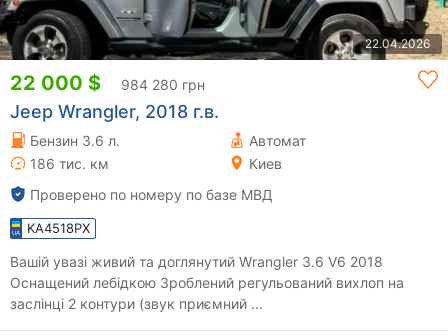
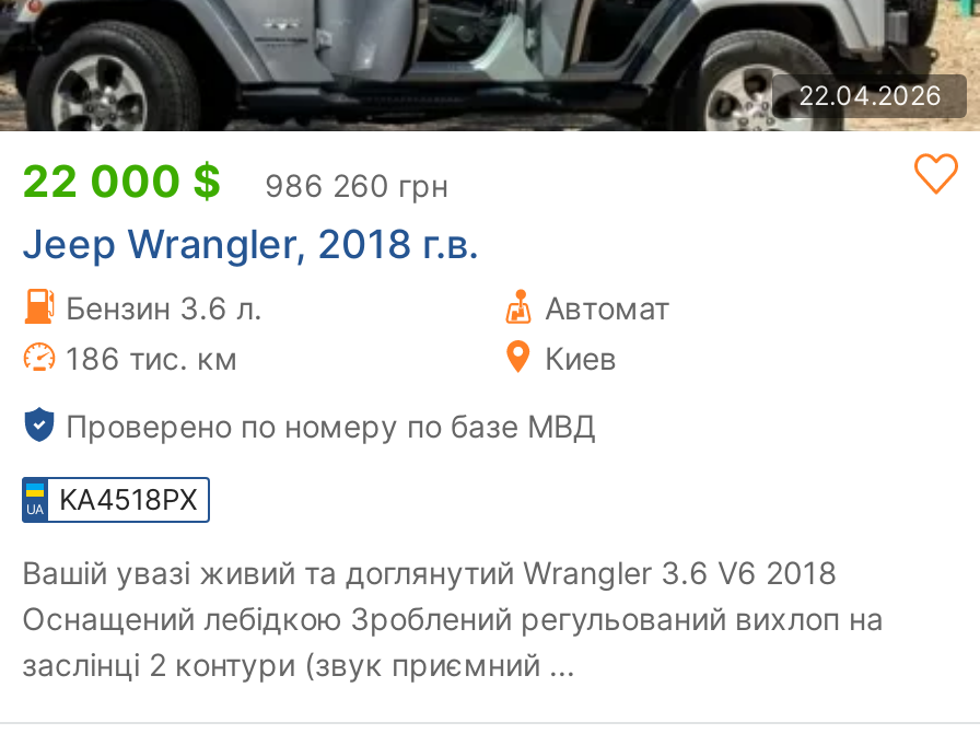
- 22 000 $ 984 280 грн
+ 22 000 $ 986 260 грн
